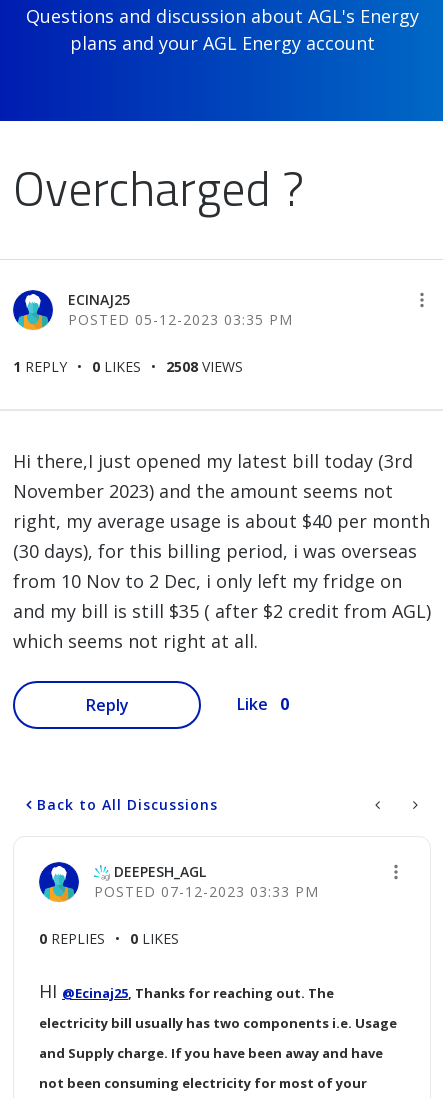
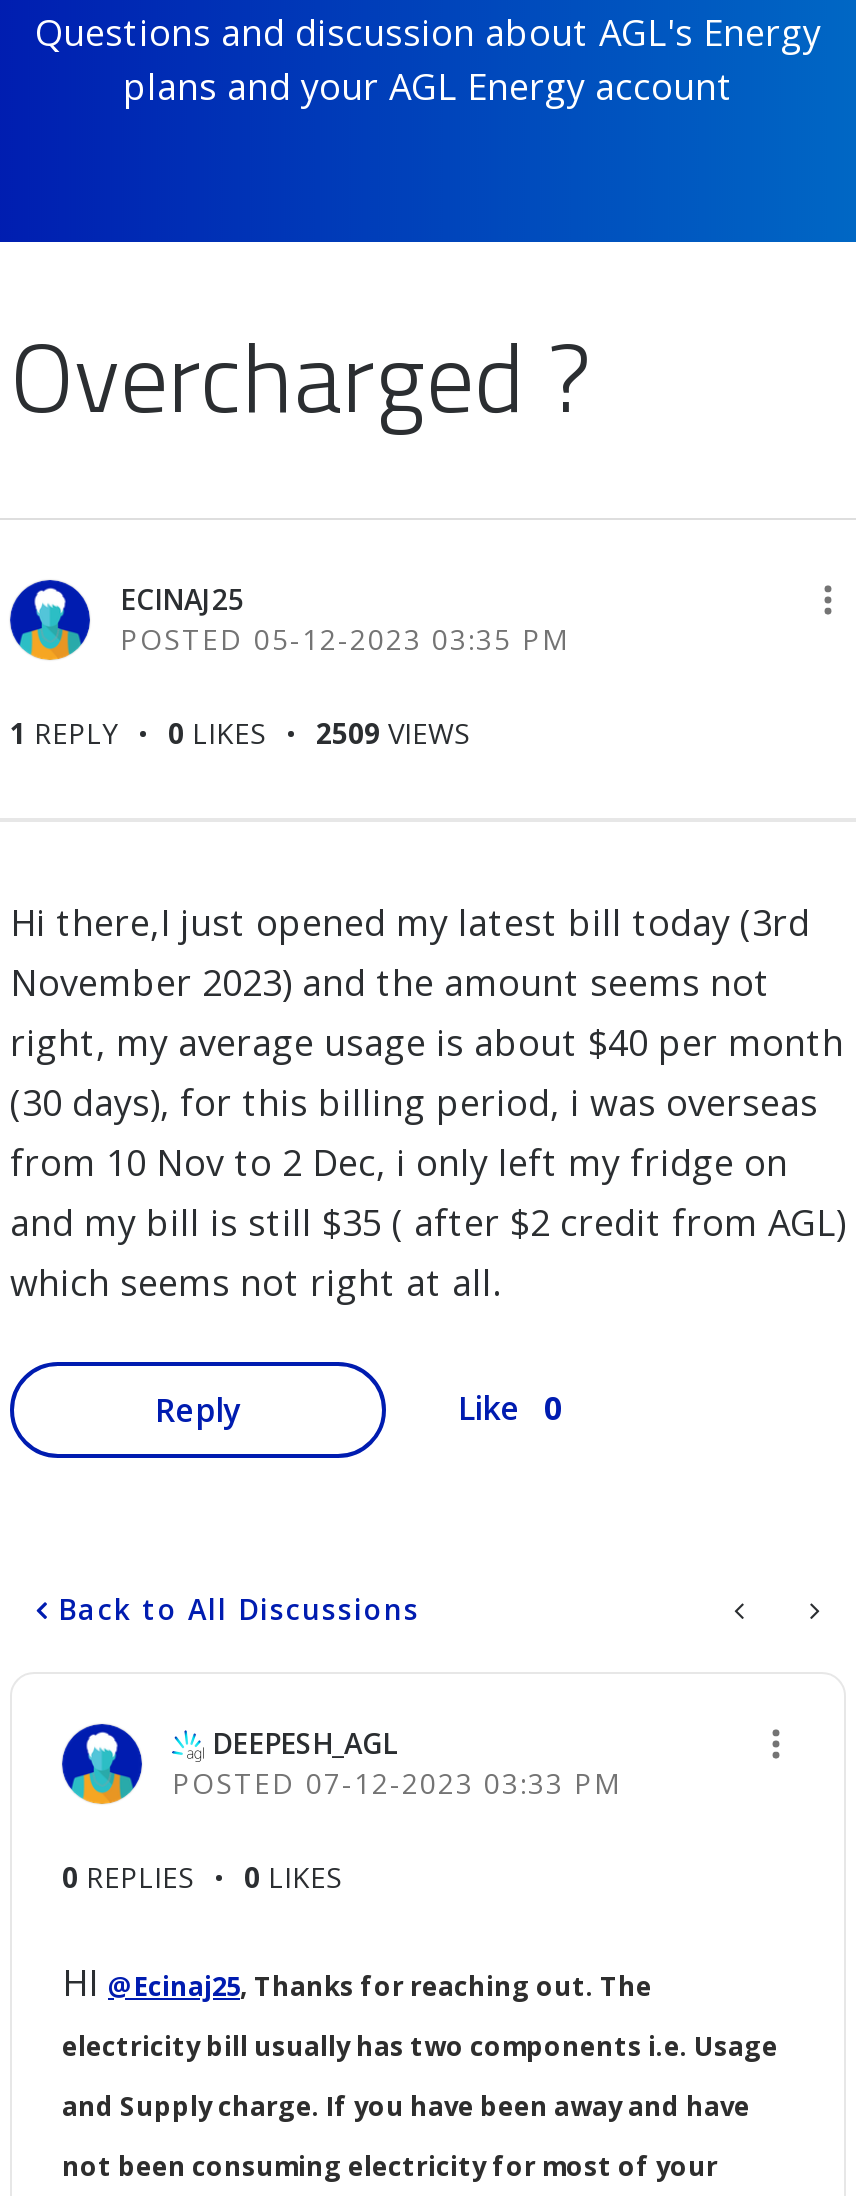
- 1 REPLY 0 LIKES 2508 VIEWS
+ 1 REPLY 0 LIKES 2509 VIEWS
